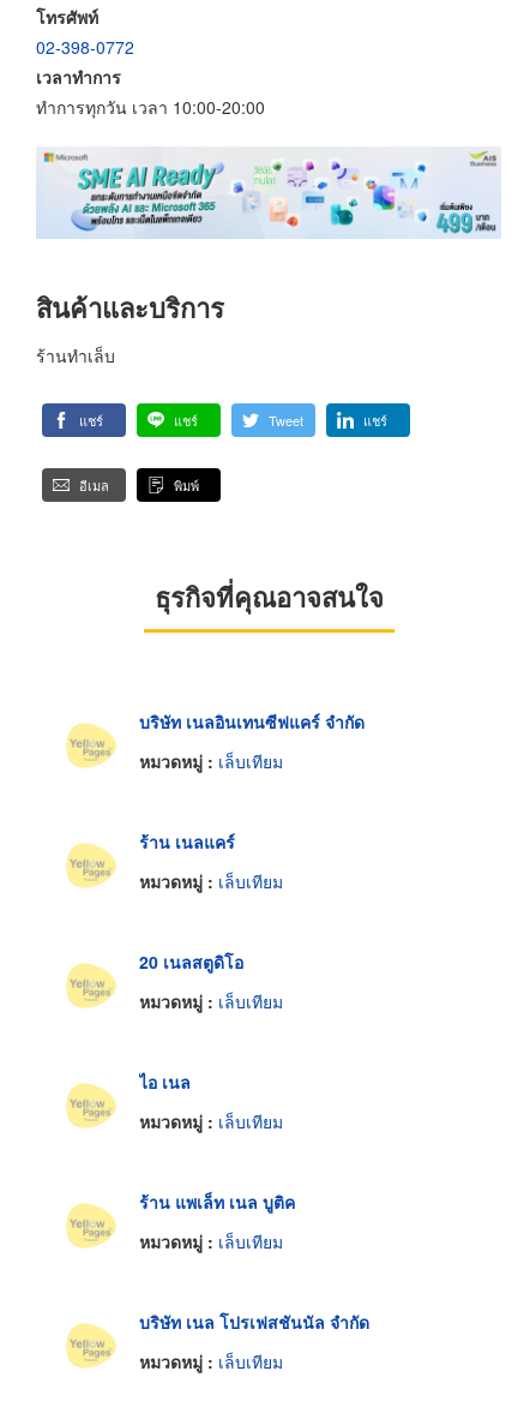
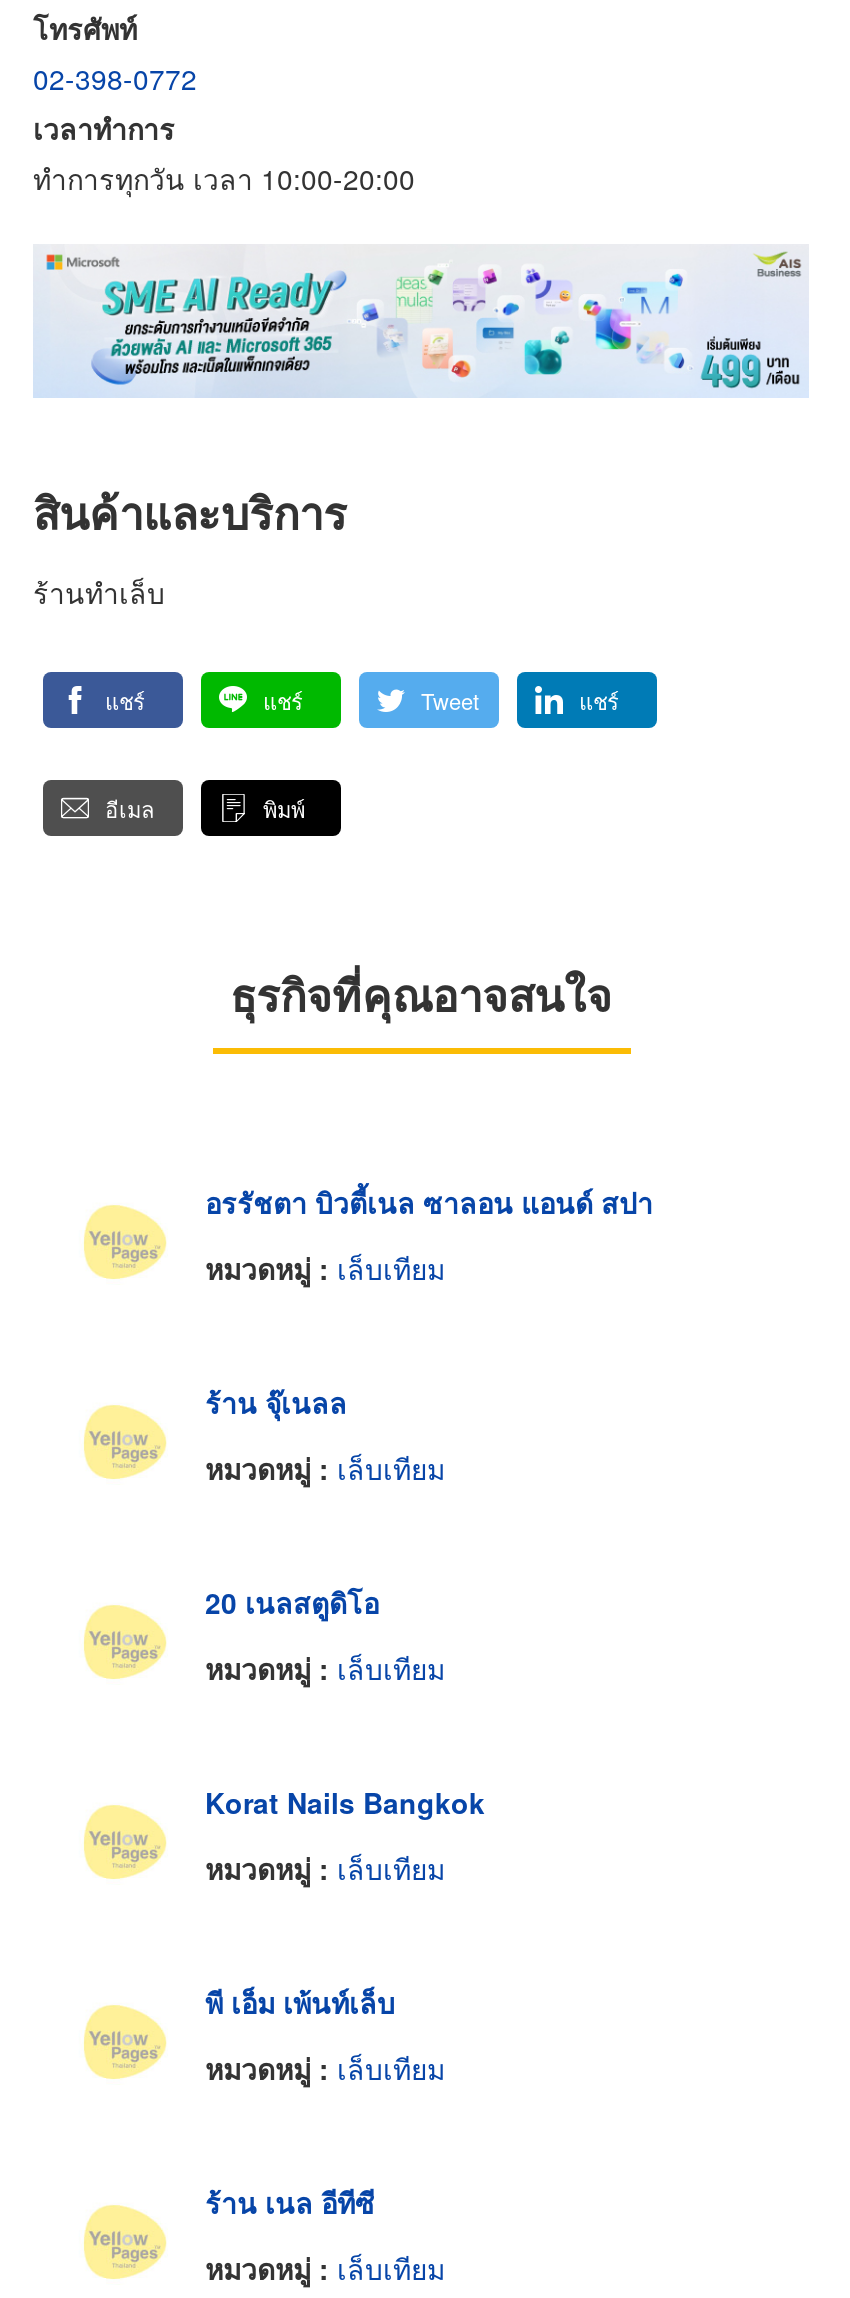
- บริษัท เนลอินเทนซีฟแคร์ จำกัด
+ อรรัชตา บิวตี้เนล ซาลอน แอนด์ สปา

- ร้าน เนลแคร์
+ ร้าน จุ๊เนลล

- ไอ เนล
+ Korat Nails Bangkok

- ร้าน แพเล็ท เนล บูติค
+ พี เอ็ม เพ้นท์เล็บ

- บริษัท เนล โปรเฟสชันนัล จำกัด
+ ร้าน เนล อีทีซี
